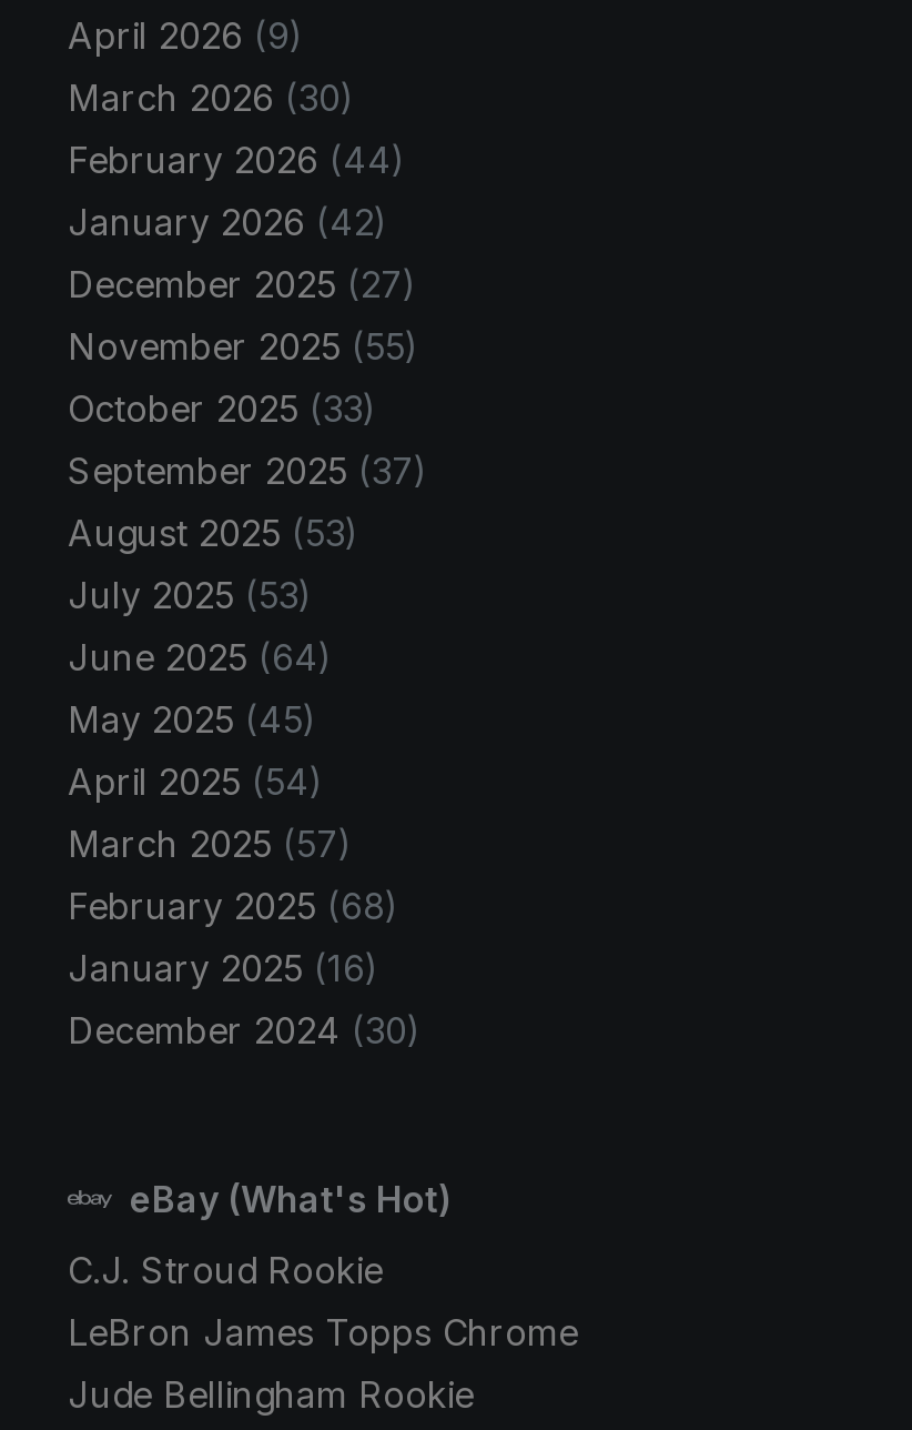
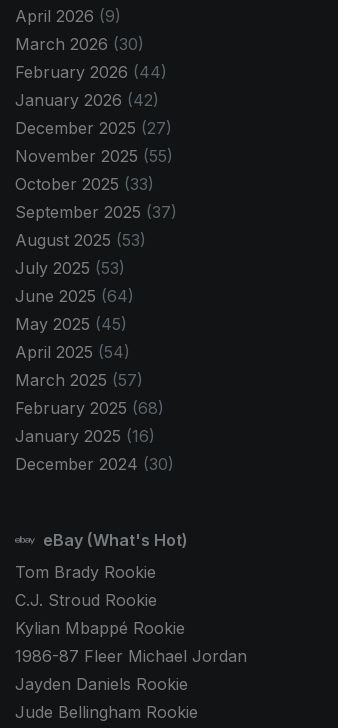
+ Tom Brady Rookie

- LeBron James Topps Chrome
+ Kylian Mbappé Rookie
+ 1986-87 Fleer Michael Jordan
+ Jayden Daniels Rookie
